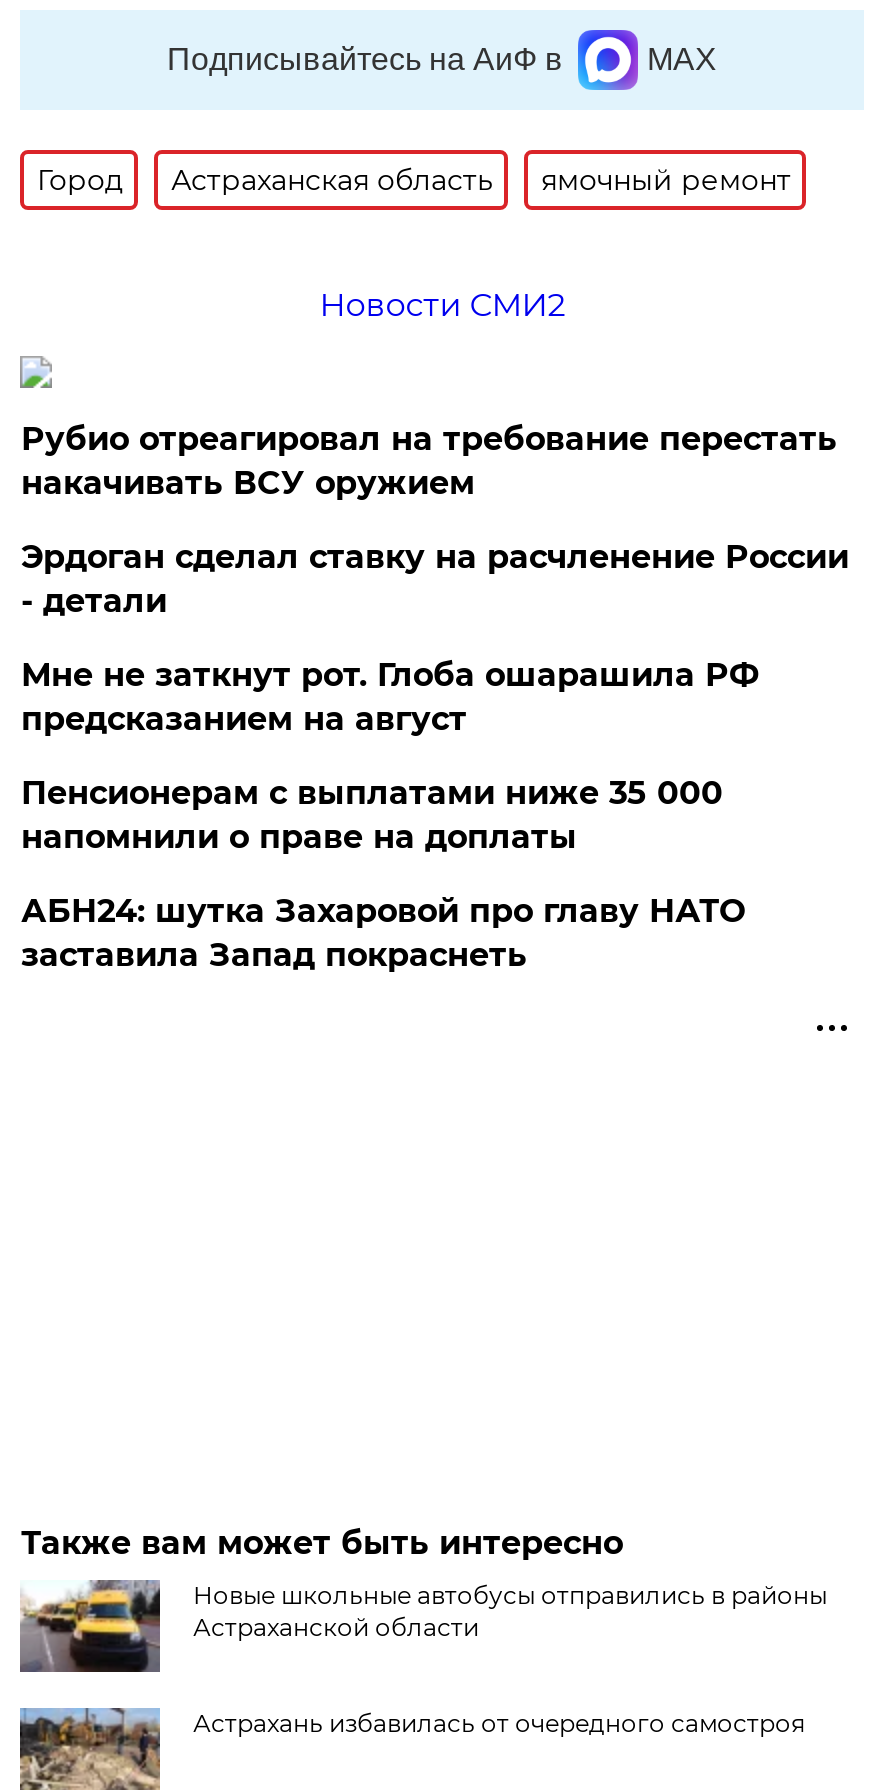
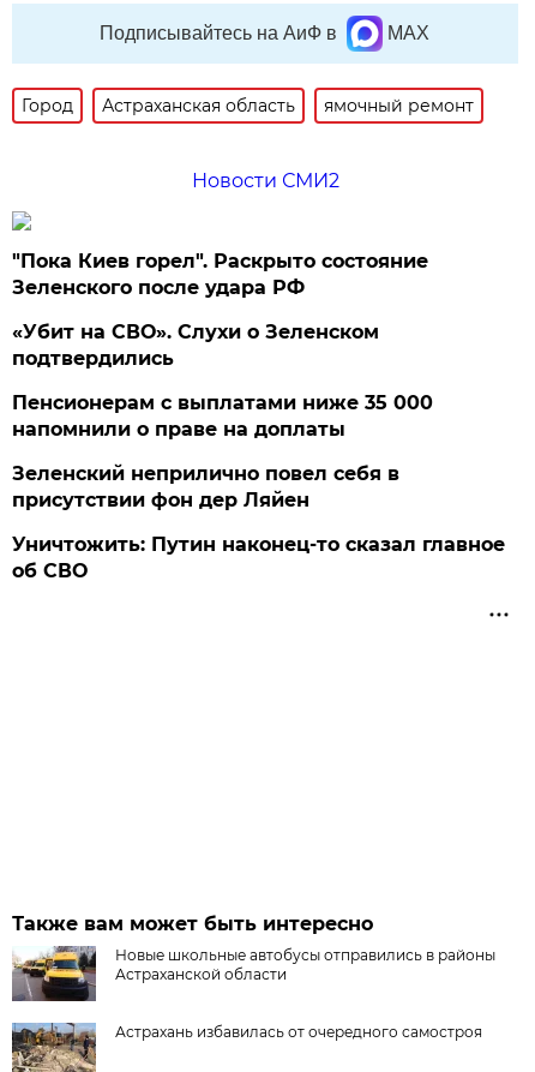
- Рубио отреагировал на требование перестать
- накачивать ВСУ оружием
- Эрдоган сделал ставку на расчленение России
- - детали
- Мне не заткнут рот. Глоба ошарашила РФ
- предсказанием на август
+ "Пока Киев горел". Раскрыто состояние
+ Зеленского после удара РФ
+ «Убит на СВО». Слухи о Зеленском
+ подтвердились

moved up: Пенсионерам с выплатами ниже 35 000 | напомнили о праве на доплаты

- АБН24: шутка Захаровой про главу НАТО
- заставила Запад покраснеть
+ Зеленский неприлично повел cебя в
+ присутствии фон дер Ляйен
+ Уничтожить: Путин наконец-то сказал главное
+ об СВО
